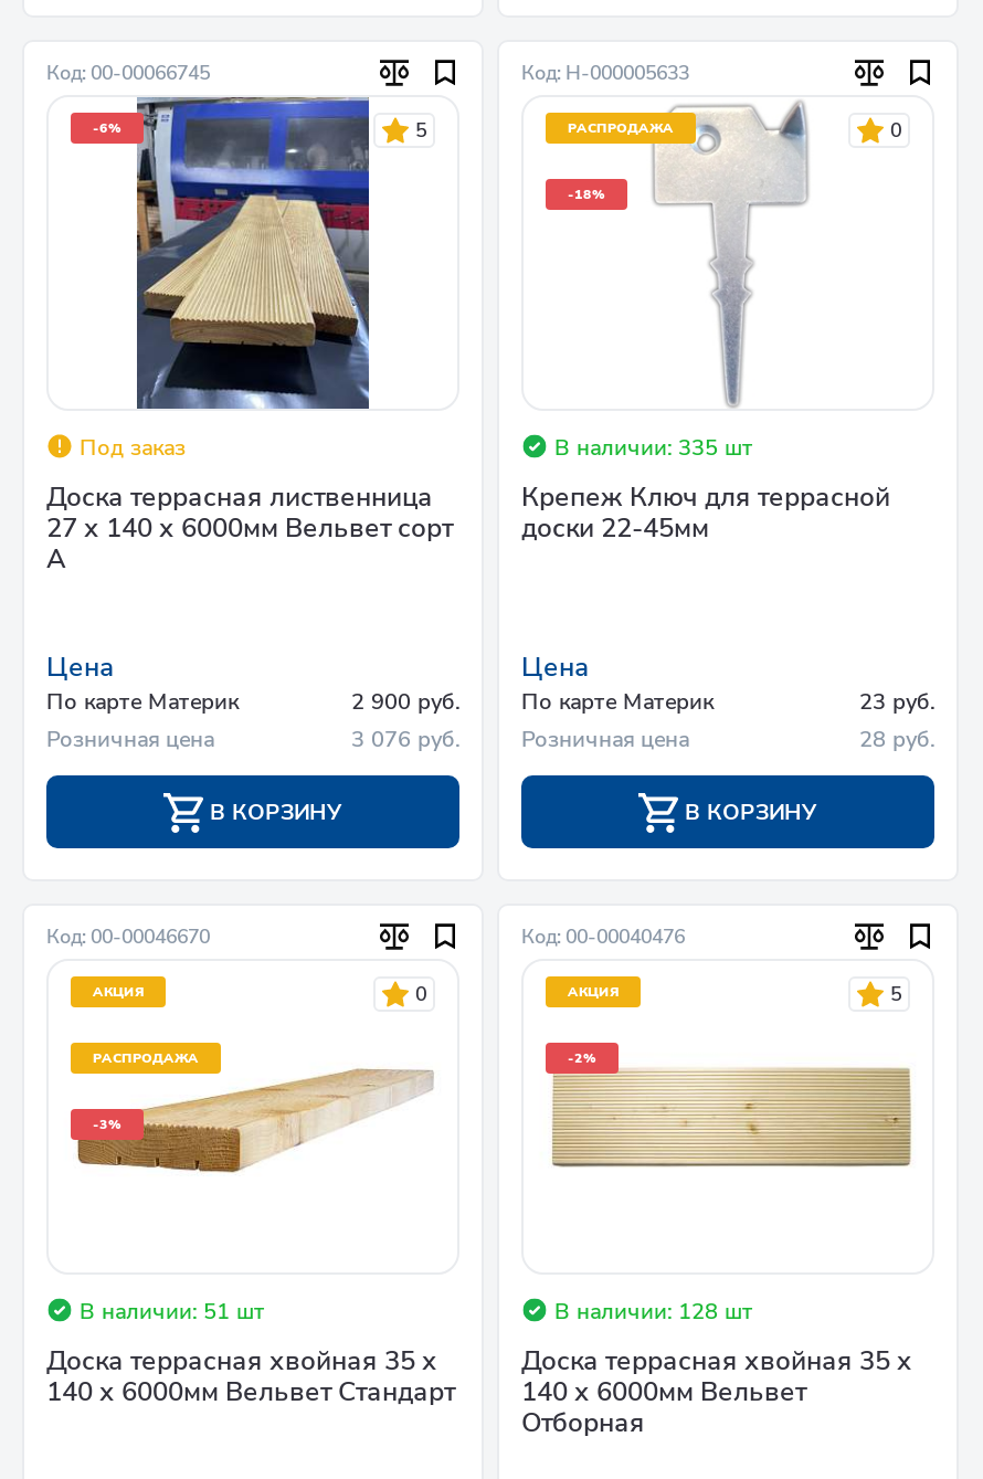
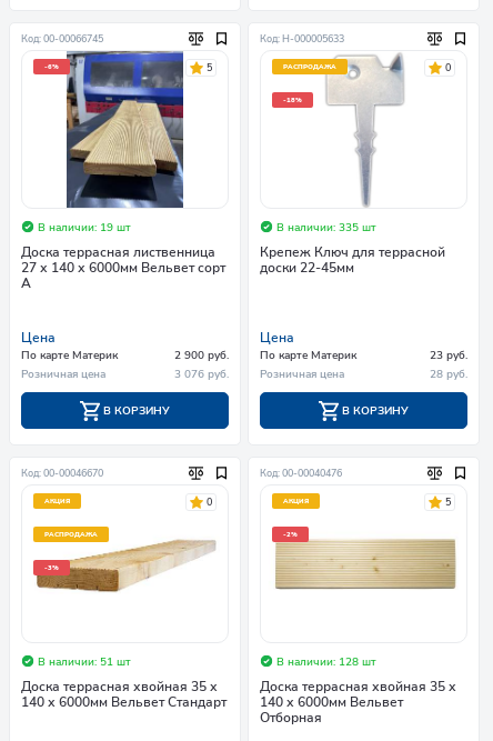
- Под заказ
+ В наличии: 19 шт
